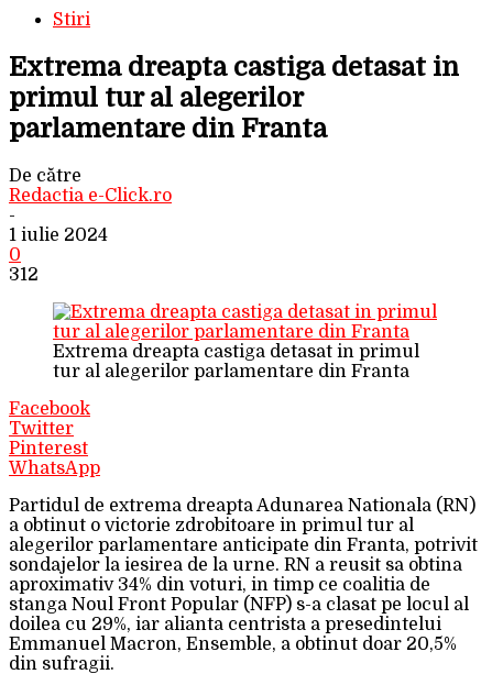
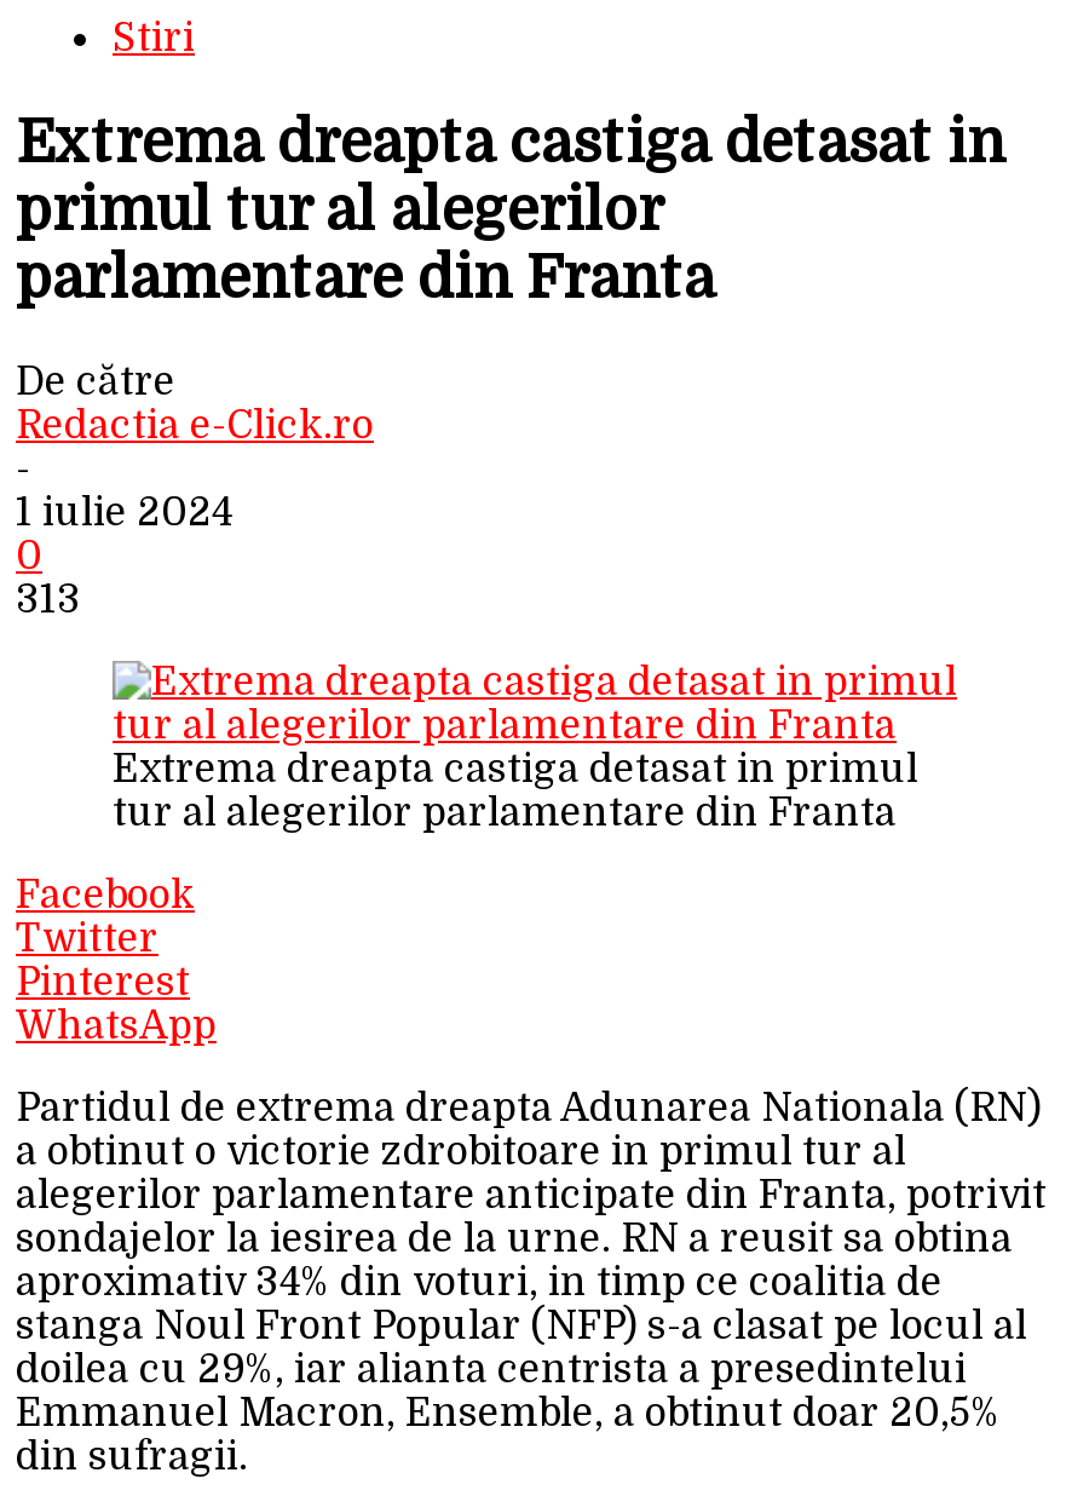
- 312
+ 313
